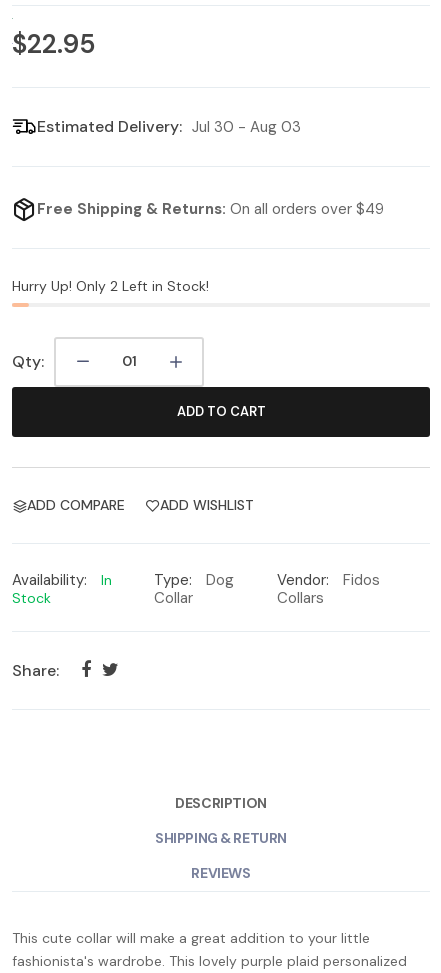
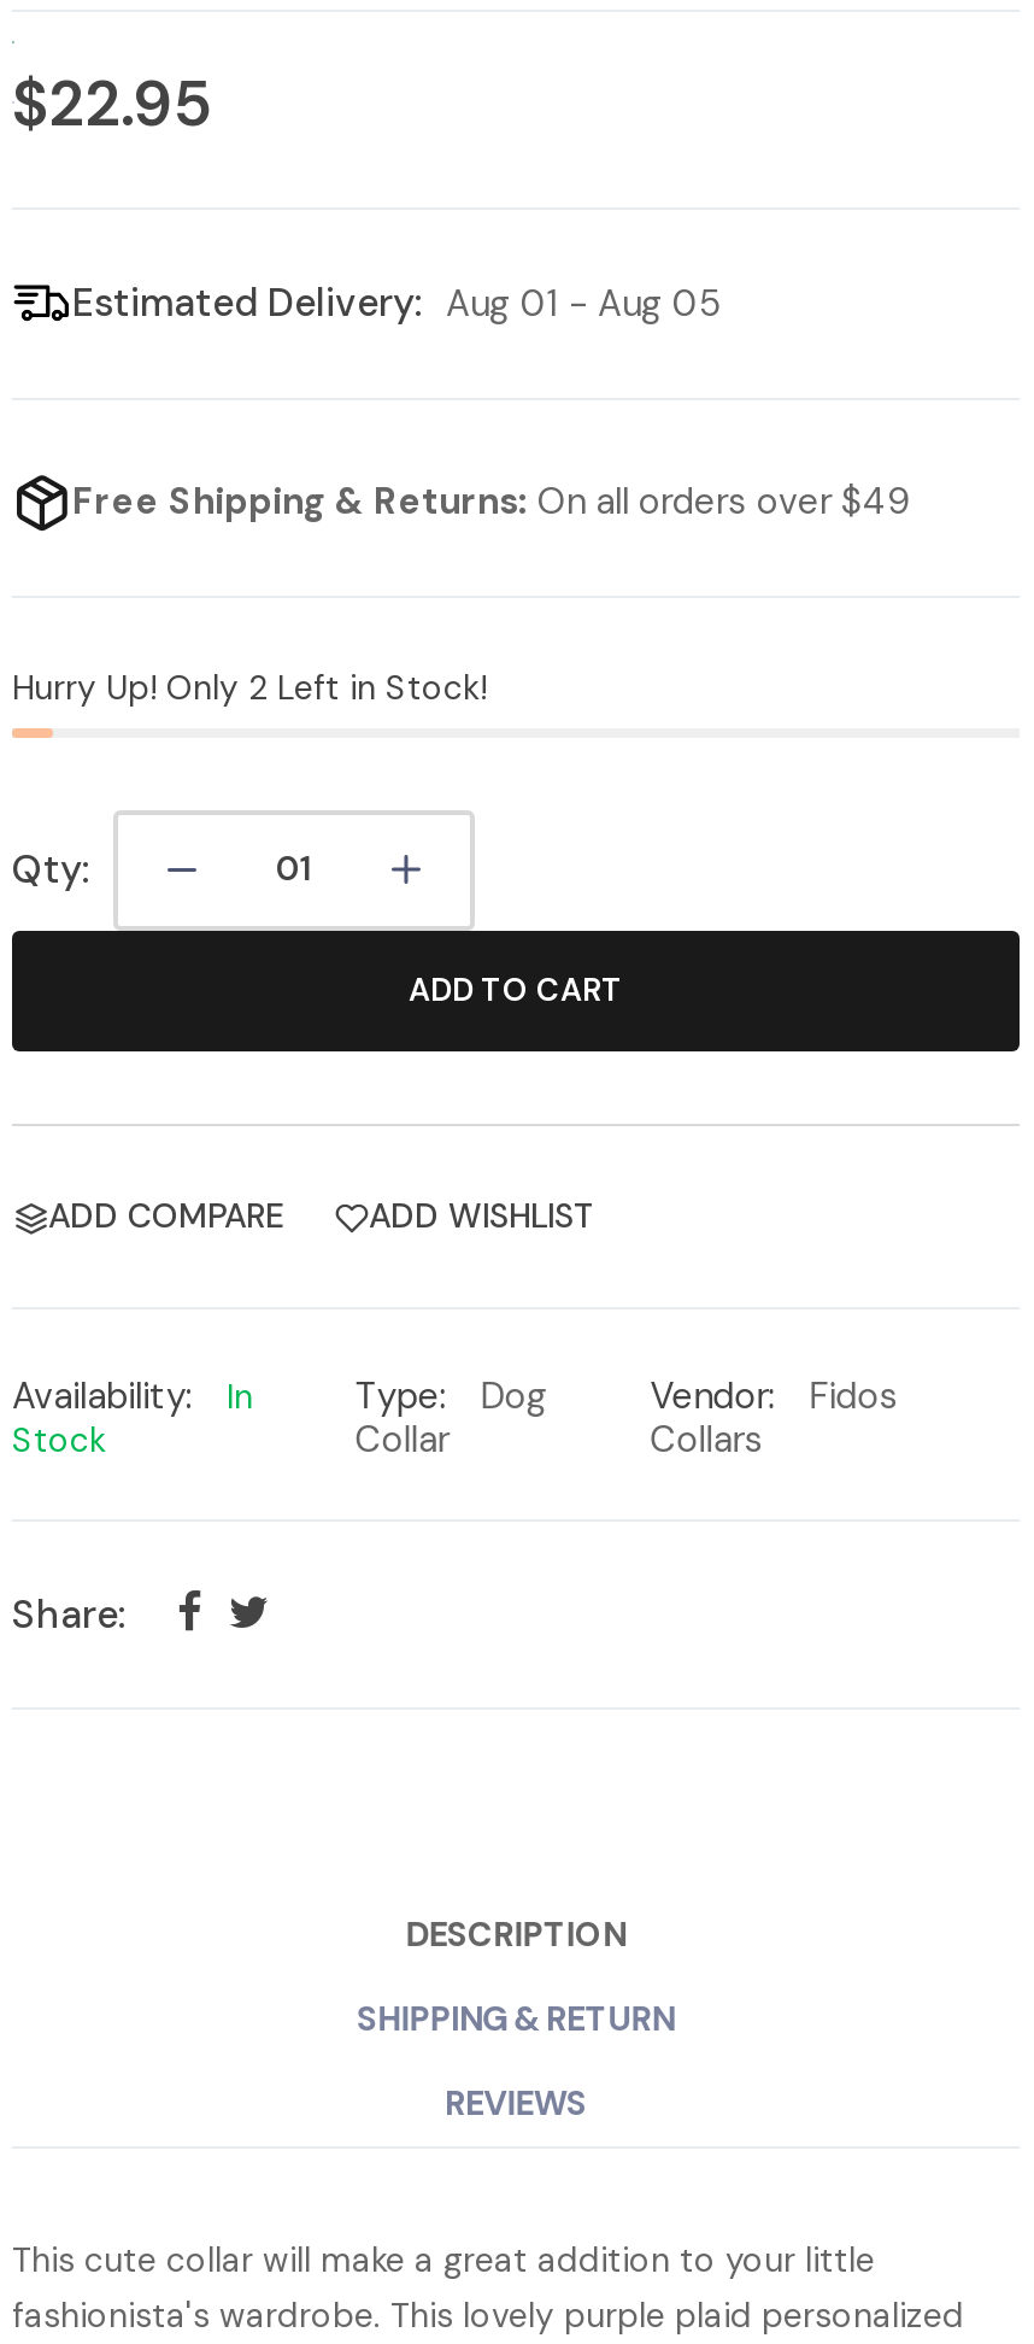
- Estimated Delivery: Jul 30 - Aug 03
+ Estimated Delivery: Aug 01 - Aug 05
